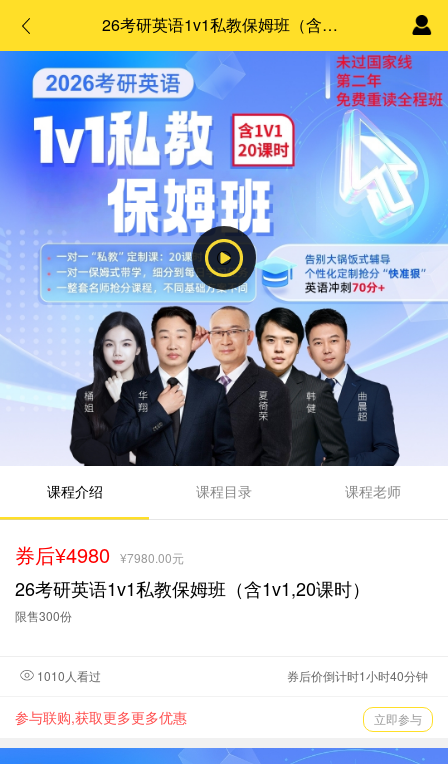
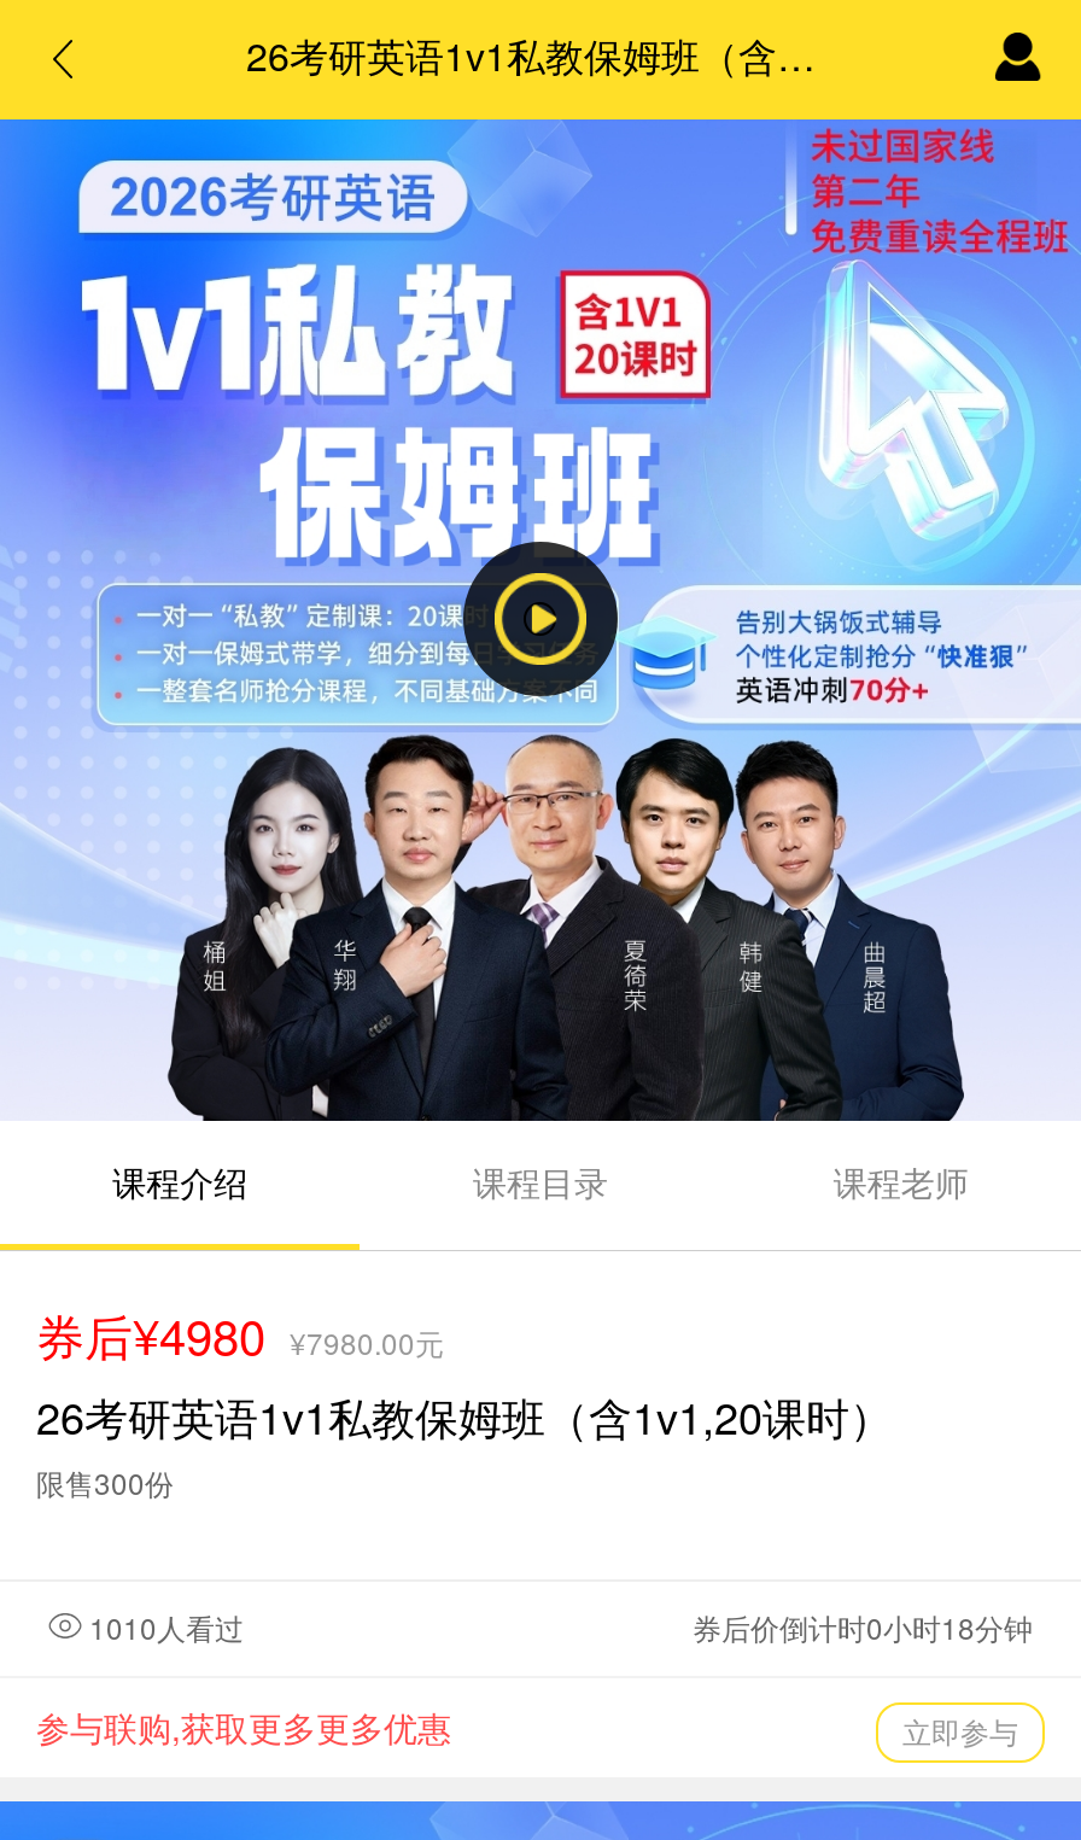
- 券后价倒计时1小时40分钟
+ 券后价倒计时0小时18分钟
